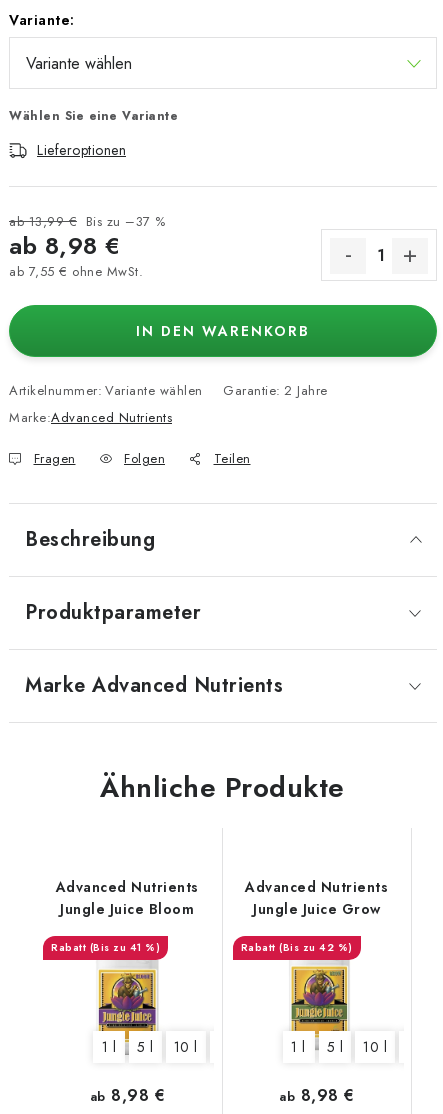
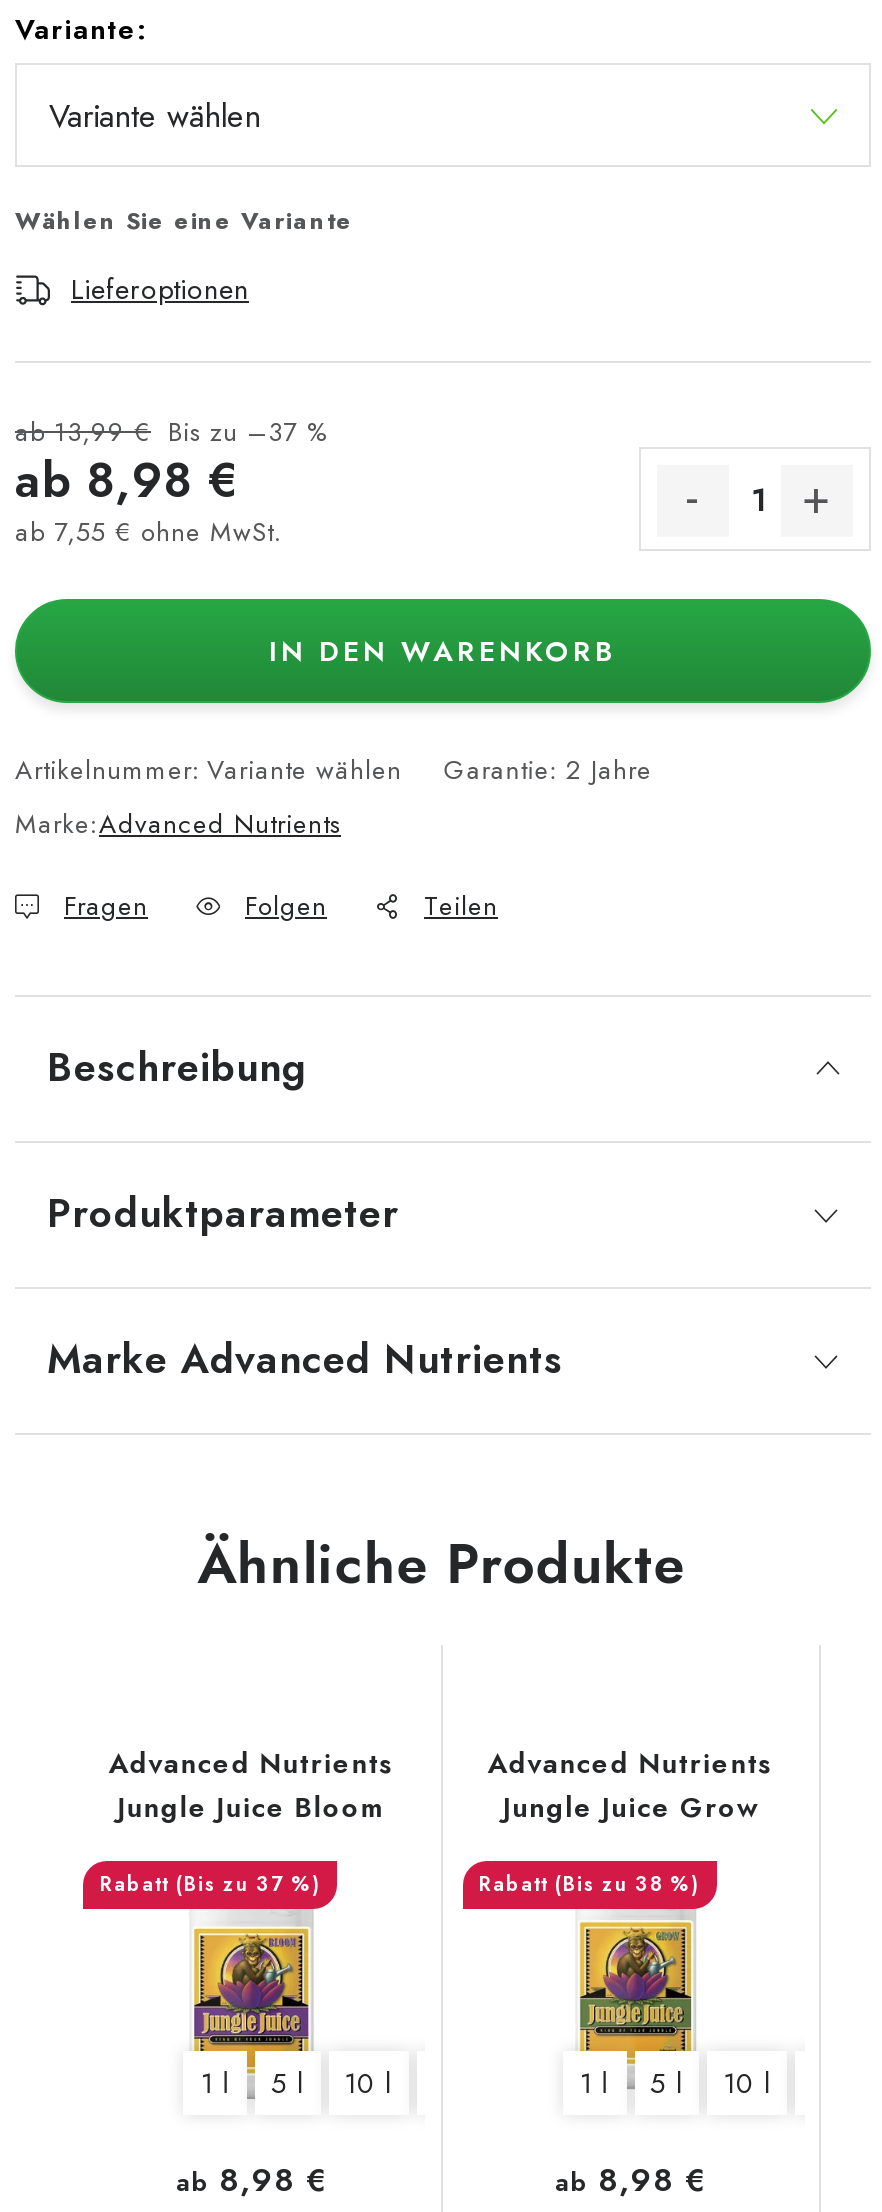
- (Bis zu 41 %)
+ (Bis zu 37 %)

- (Bis zu 42 %)
+ (Bis zu 38 %)
